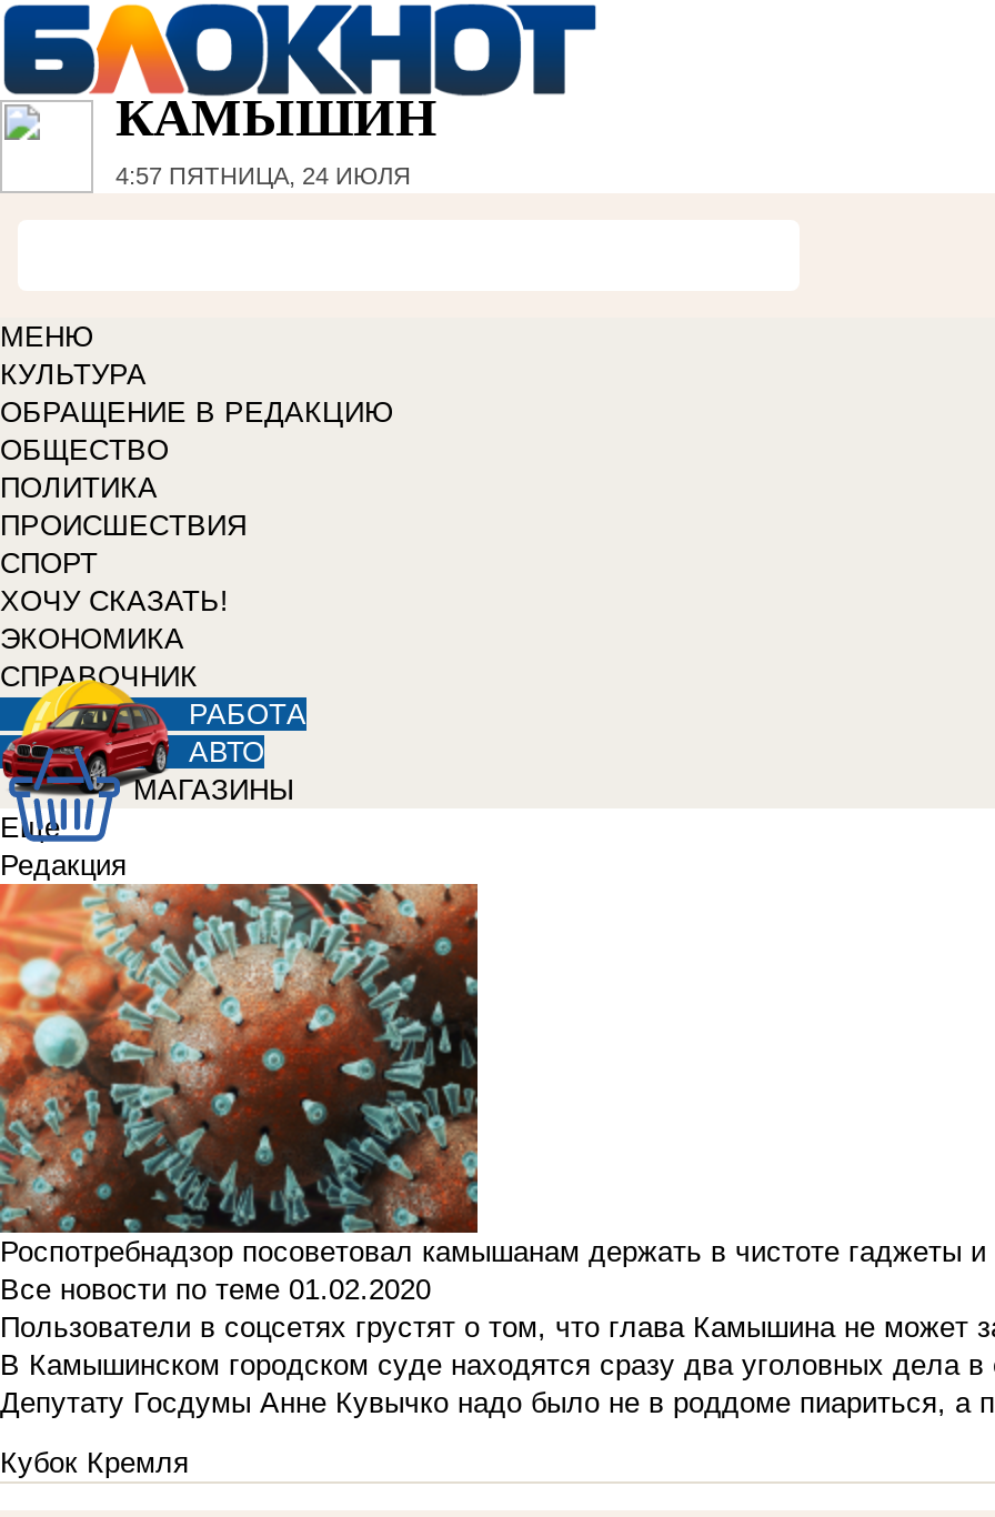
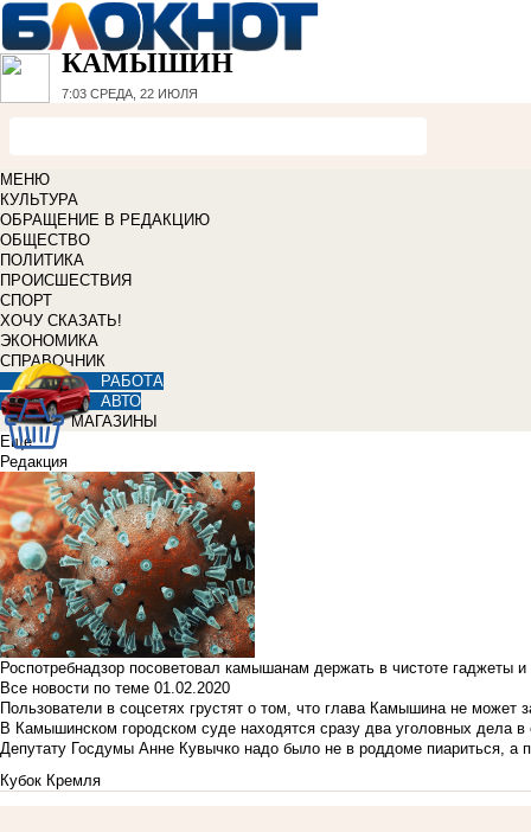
- 4:57 ПЯТНИЦА, 24 ИЮЛЯ
+ 7:03 СРЕДА, 22 ИЮЛЯ
